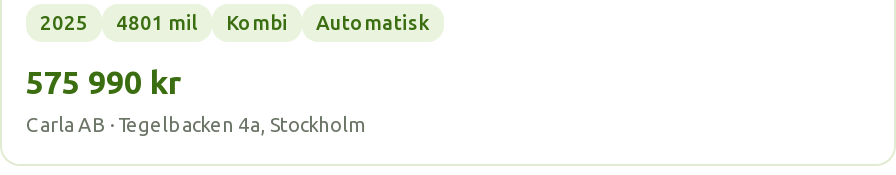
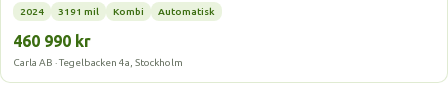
- 2025
- 4801 mil
+ 2024
+ 3191 mil

- 575 990 kr
+ 460 990 kr
